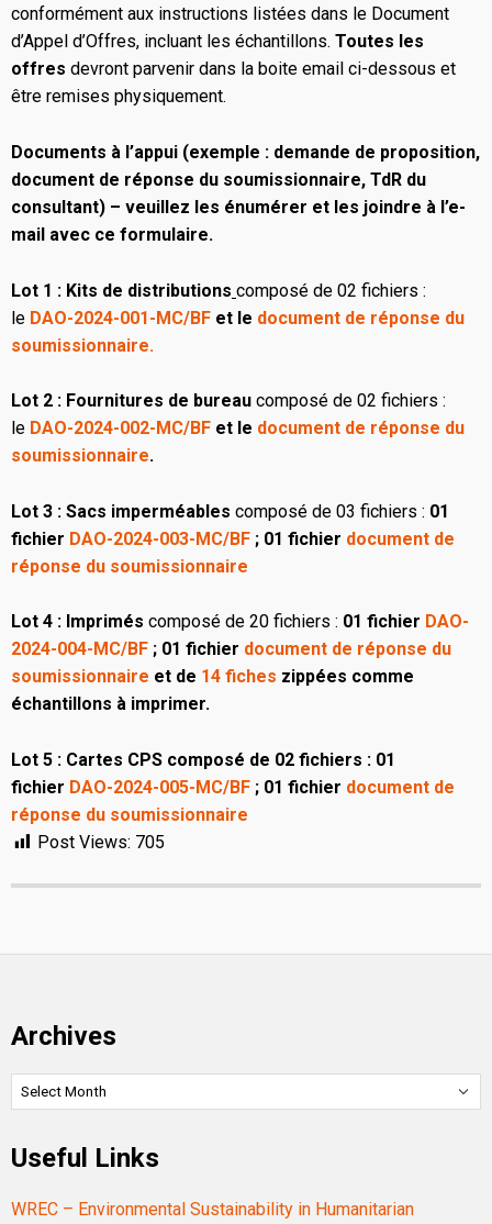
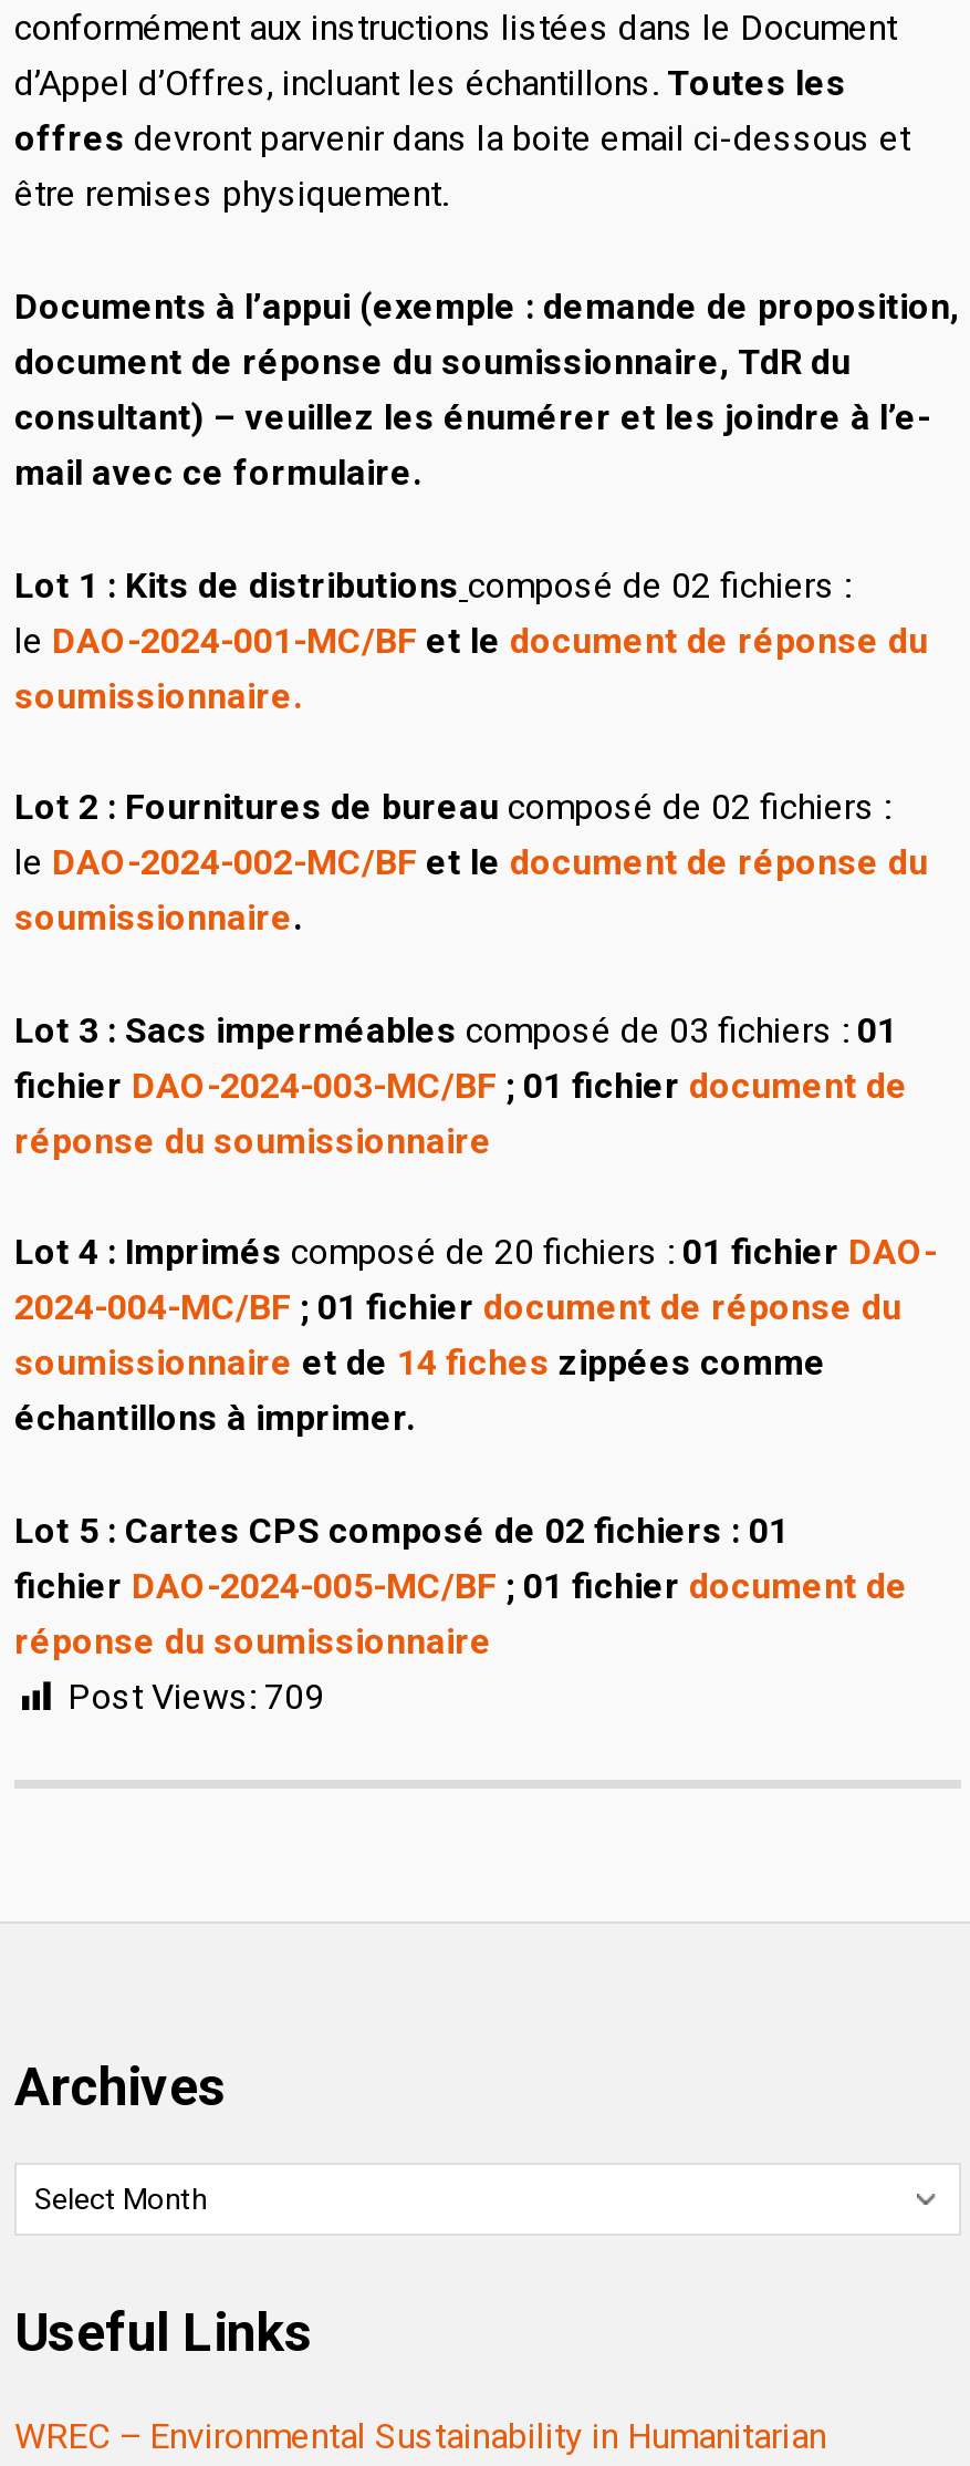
- Post Views: 705
+ Post Views: 709
